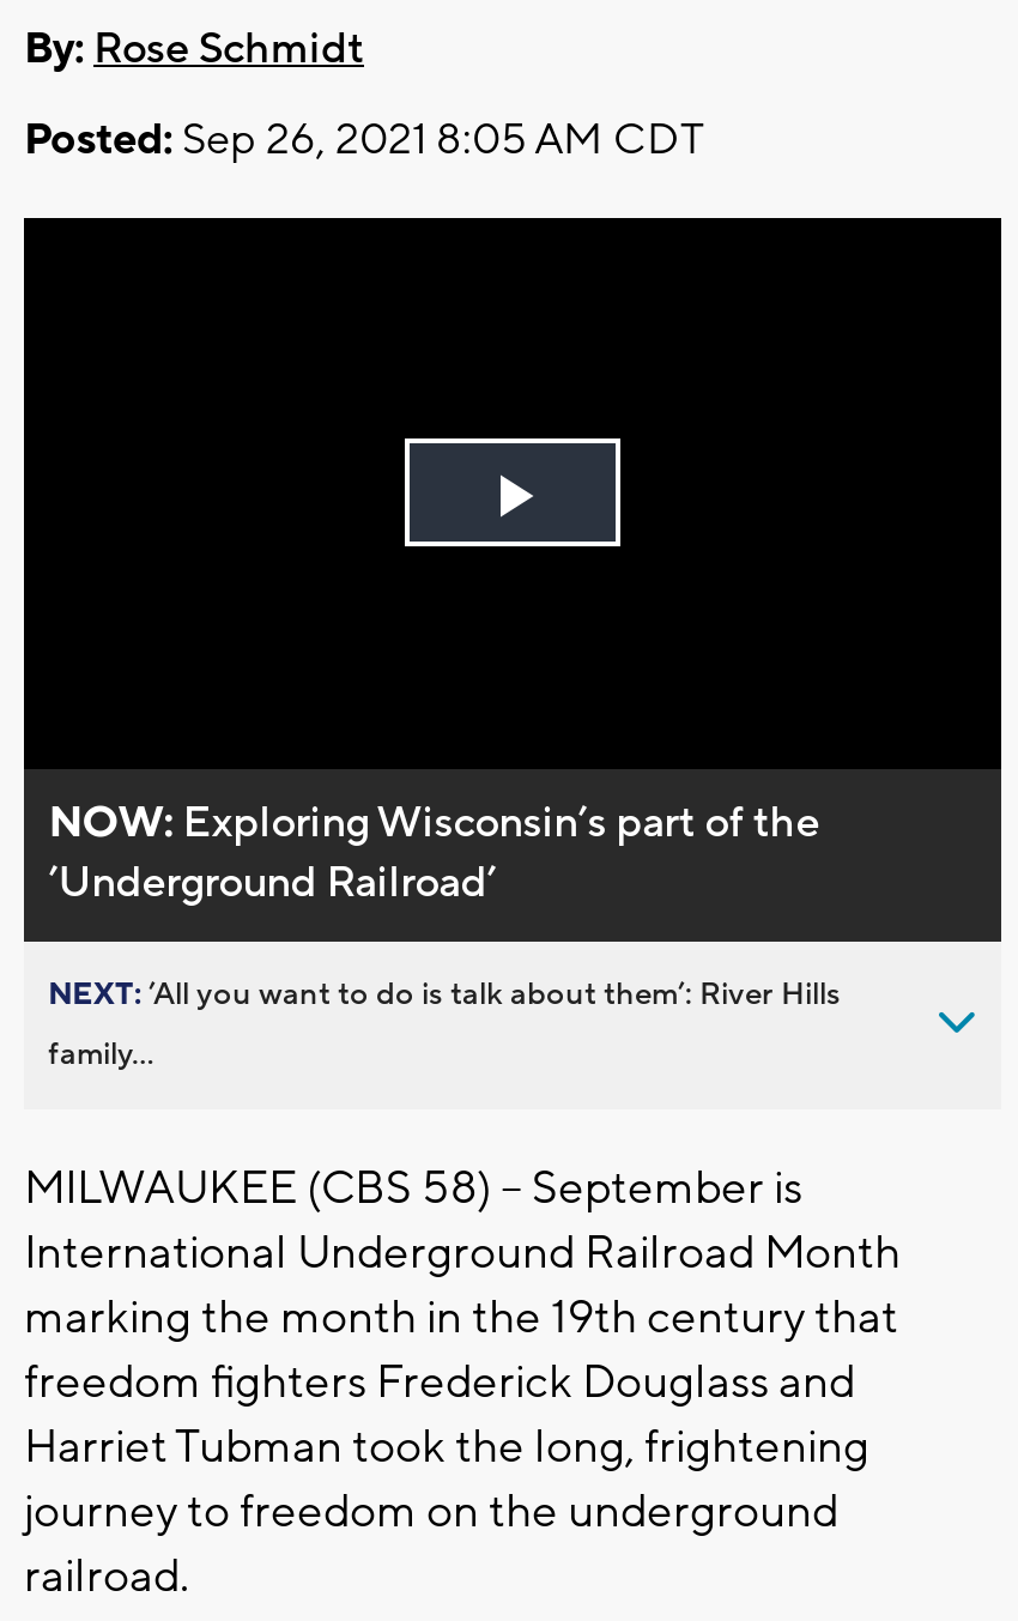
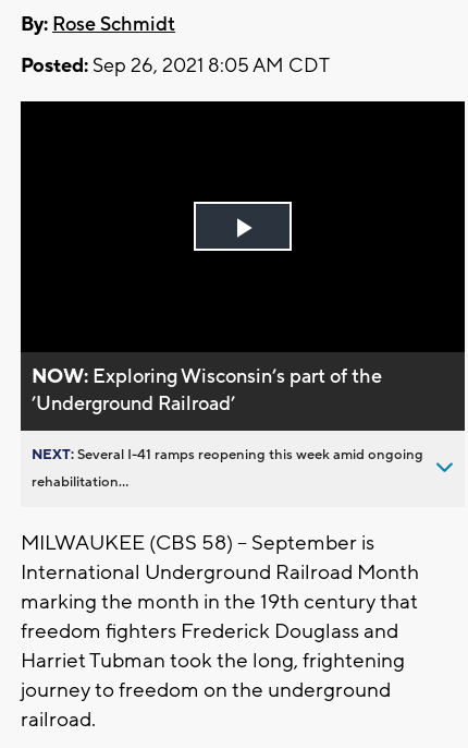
- NEXT: ’All you want to do is talk about them’: River Hills
+ NEXT: Several I-41 ramps reopening this week amid ongoing

- family...
+ rehabilitation...
